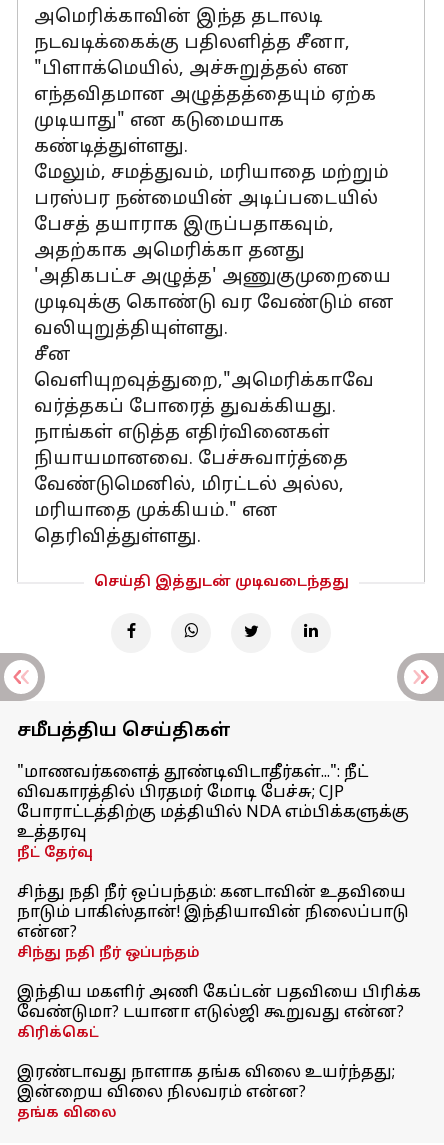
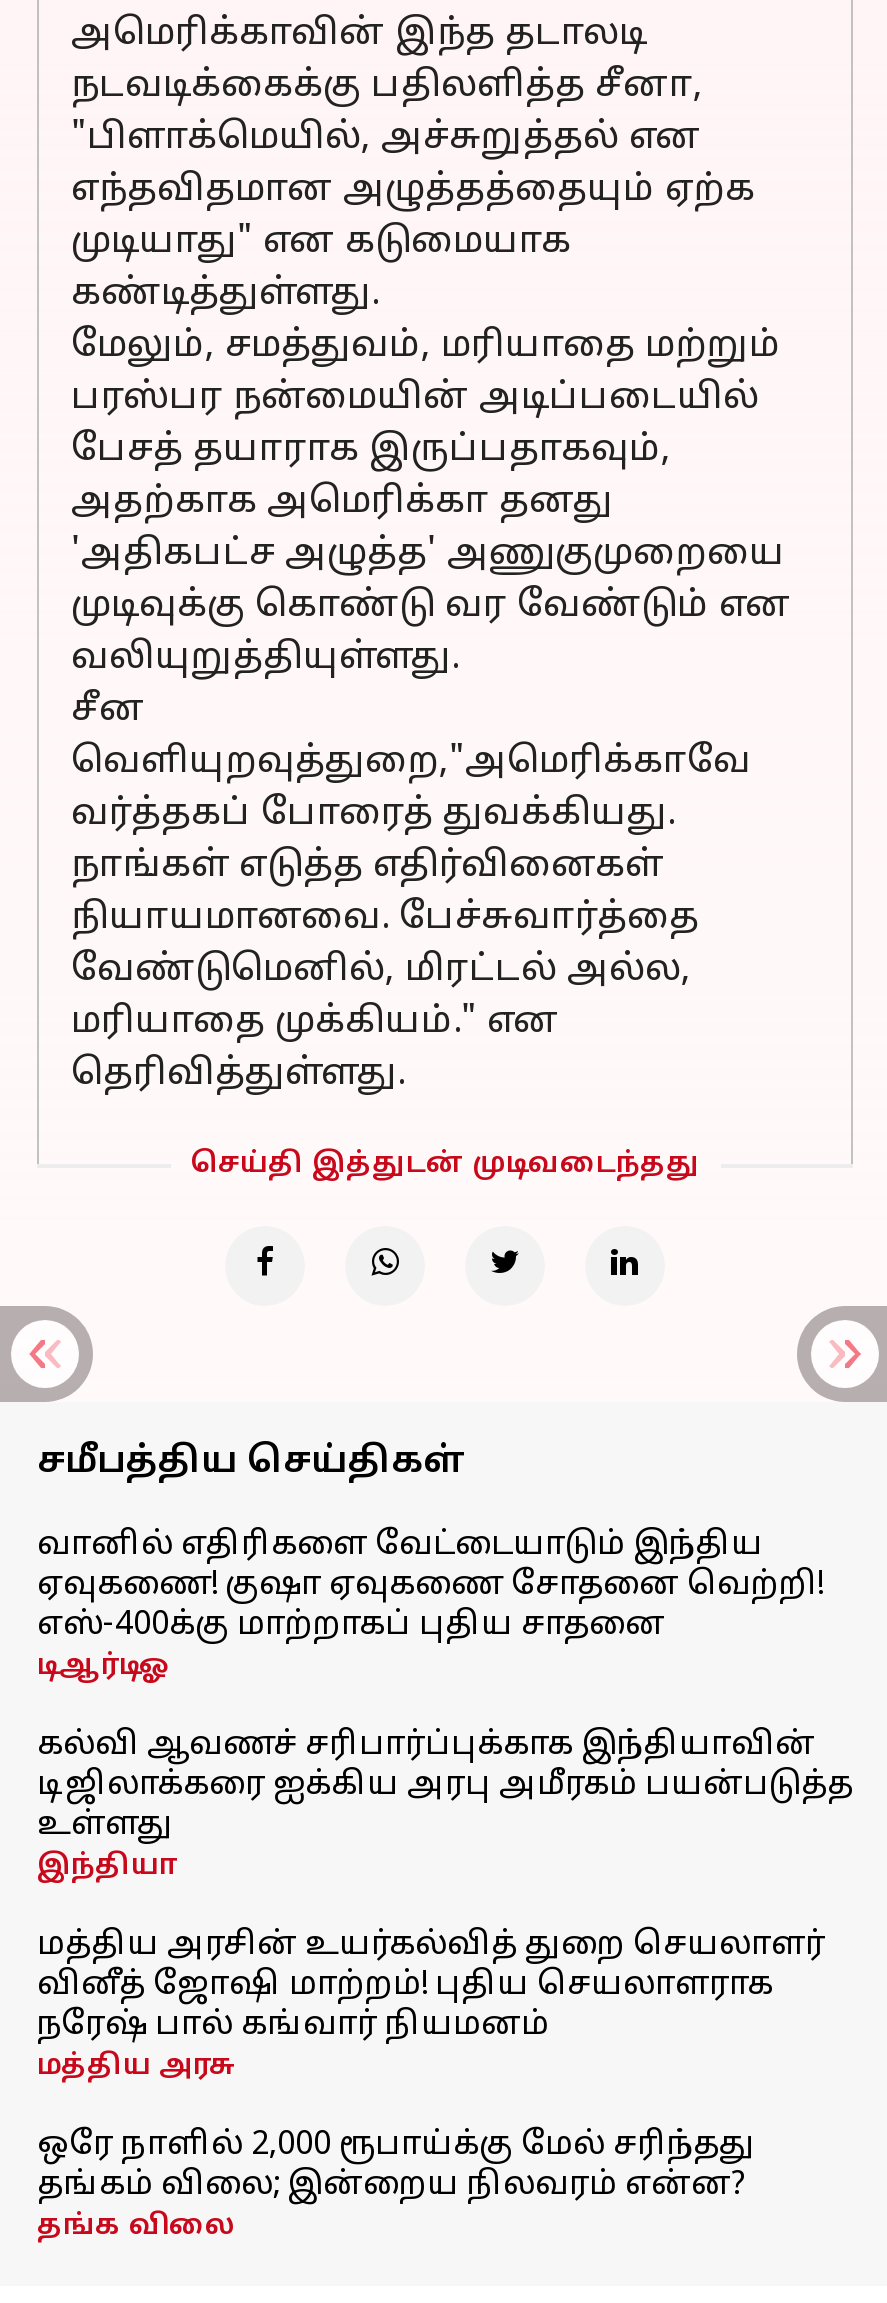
- "மாணவர்களைத் தூண்டிவிடாதீர்கள்...": நீட்
- விவகாரத்தில் பிரதமர் மோடி பேச்சு; CJP
- போராட்டத்திற்கு மத்தியில் NDA எம்பிக்களுக்கு
- உத்தரவு
- நீட் தேர்வு
+ வானில் எதிரிகளை வேட்டையாடும் இந்திய
+ ஏவுகணை! குஷா ஏவுகணை சோதனை வெற்றி!
+ எஸ்-400க்கு மாற்றாகப் புதிய சாதனை
+ டிஆர்டிஓ

- சிந்து நதி நீர் ஒப்பந்தம்: கனடாவின் உதவியை
- நாடும் பாகிஸ்தான்! இந்தியாவின் நிலைப்பாடு
- என்ன?
- சிந்து நதி நீர் ஒப்பந்தம்
+ கல்வி ஆவணச் சரிபார்ப்புக்காக இந்தியாவின்
+ டிஜிலாக்கரை ஐக்கிய அரபு அமீரகம் பயன்படுத்த
+ உள்ளது
+ இந்தியா

- இந்திய மகளிர் அணி கேப்டன் பதவியை பிரிக்க
- வேண்டுமா? டயானா எடுல்ஜி கூறுவது என்ன?
- கிரிக்கெட்
+ மத்திய அரசின் உயர்கல்வித் துறை செயலாளர்
+ வினீத் ஜோஷி மாற்றம்! புதிய செயலாளராக
+ நரேஷ் பால் கங்வார் நியமனம்
+ மத்திய அரசு

- இரண்டாவது நாளாக தங்க விலை உயர்ந்தது;
- இன்றைய விலை நிலவரம் என்ன?
+ ஒரே நாளில் 2,000 ரூபாய்க்கு மேல் சரிந்தது
+ தங்கம் விலை; இன்றைய நிலவரம் என்ன?
